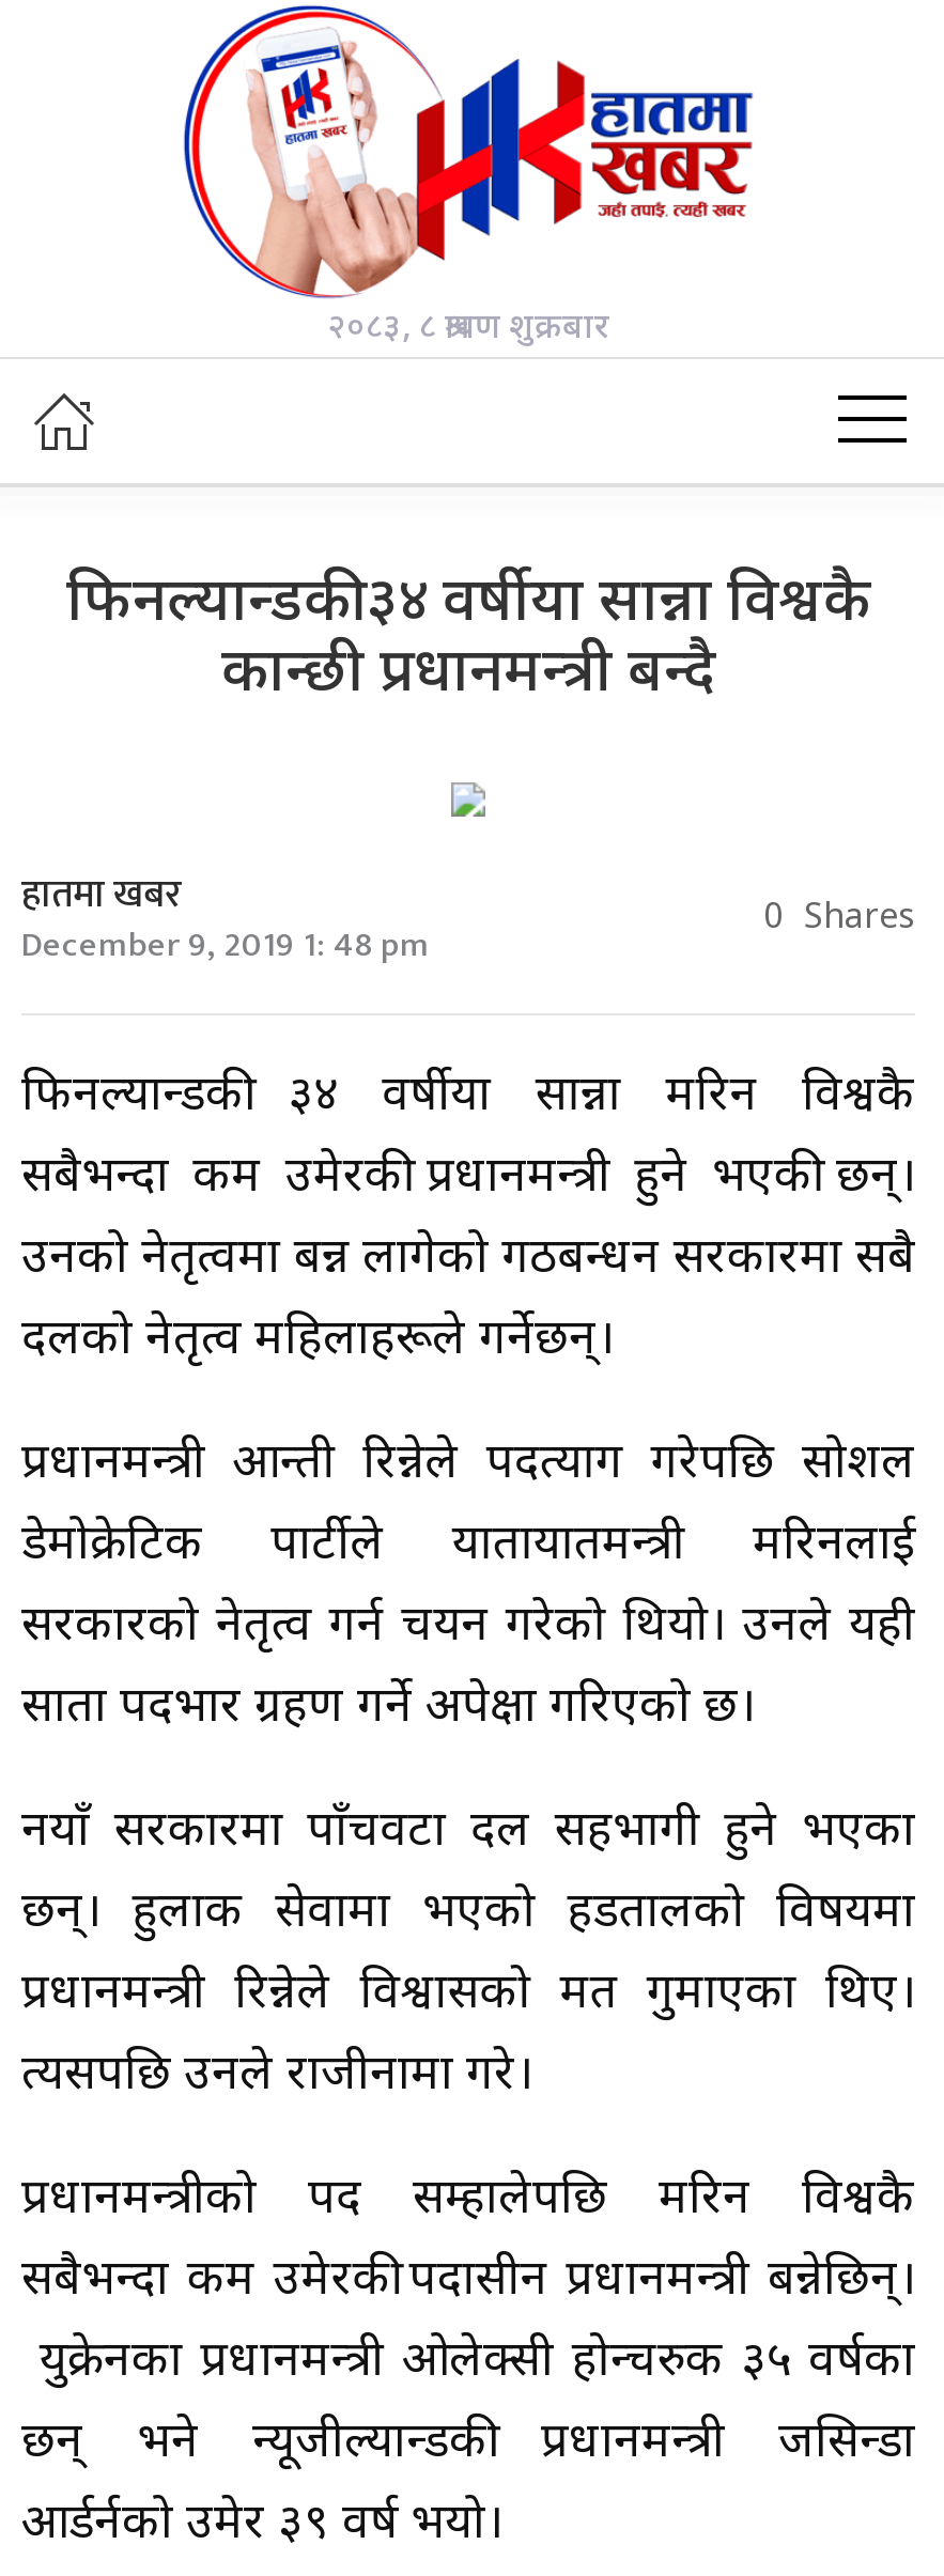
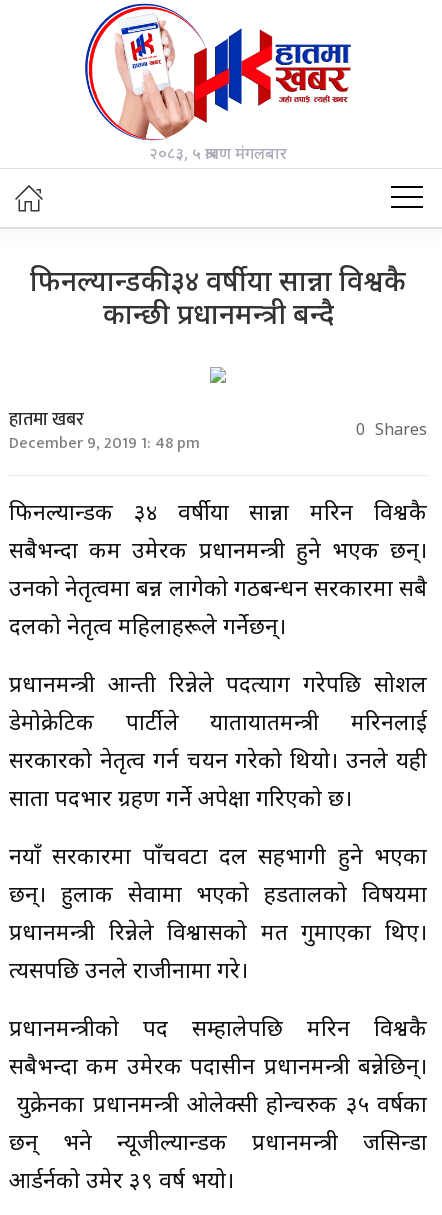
- २०८३, ८ श्रावण शुक्रबार
+ २०८३, ५ श्रावण मंगलबार
